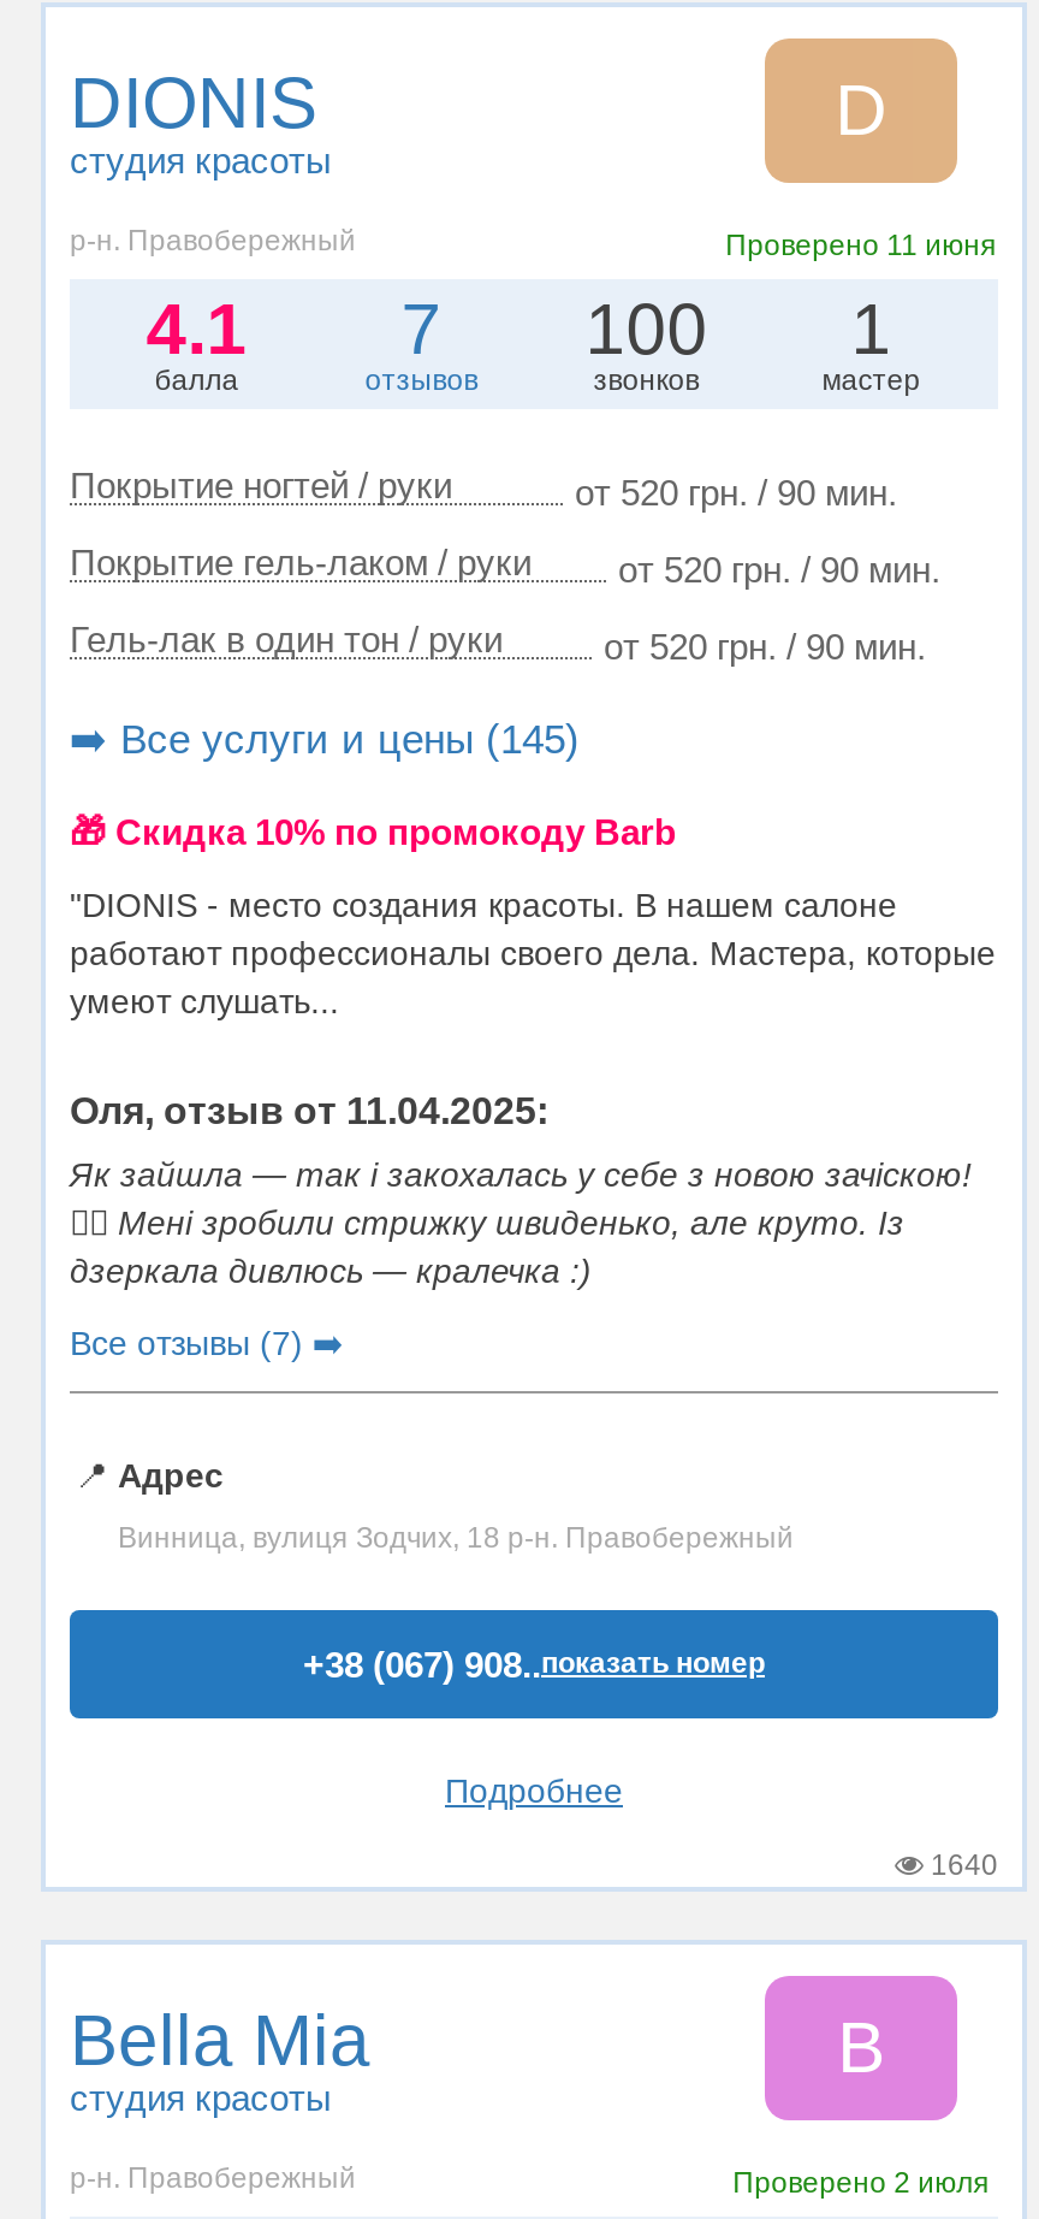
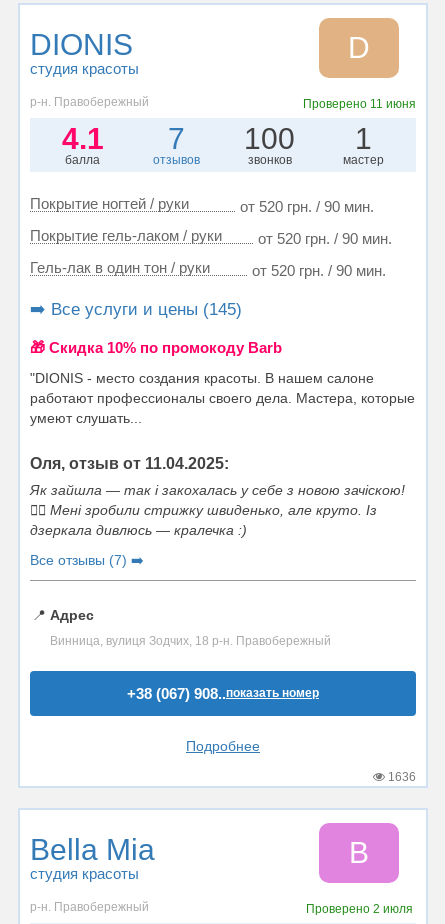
- 1640
+ 1636
